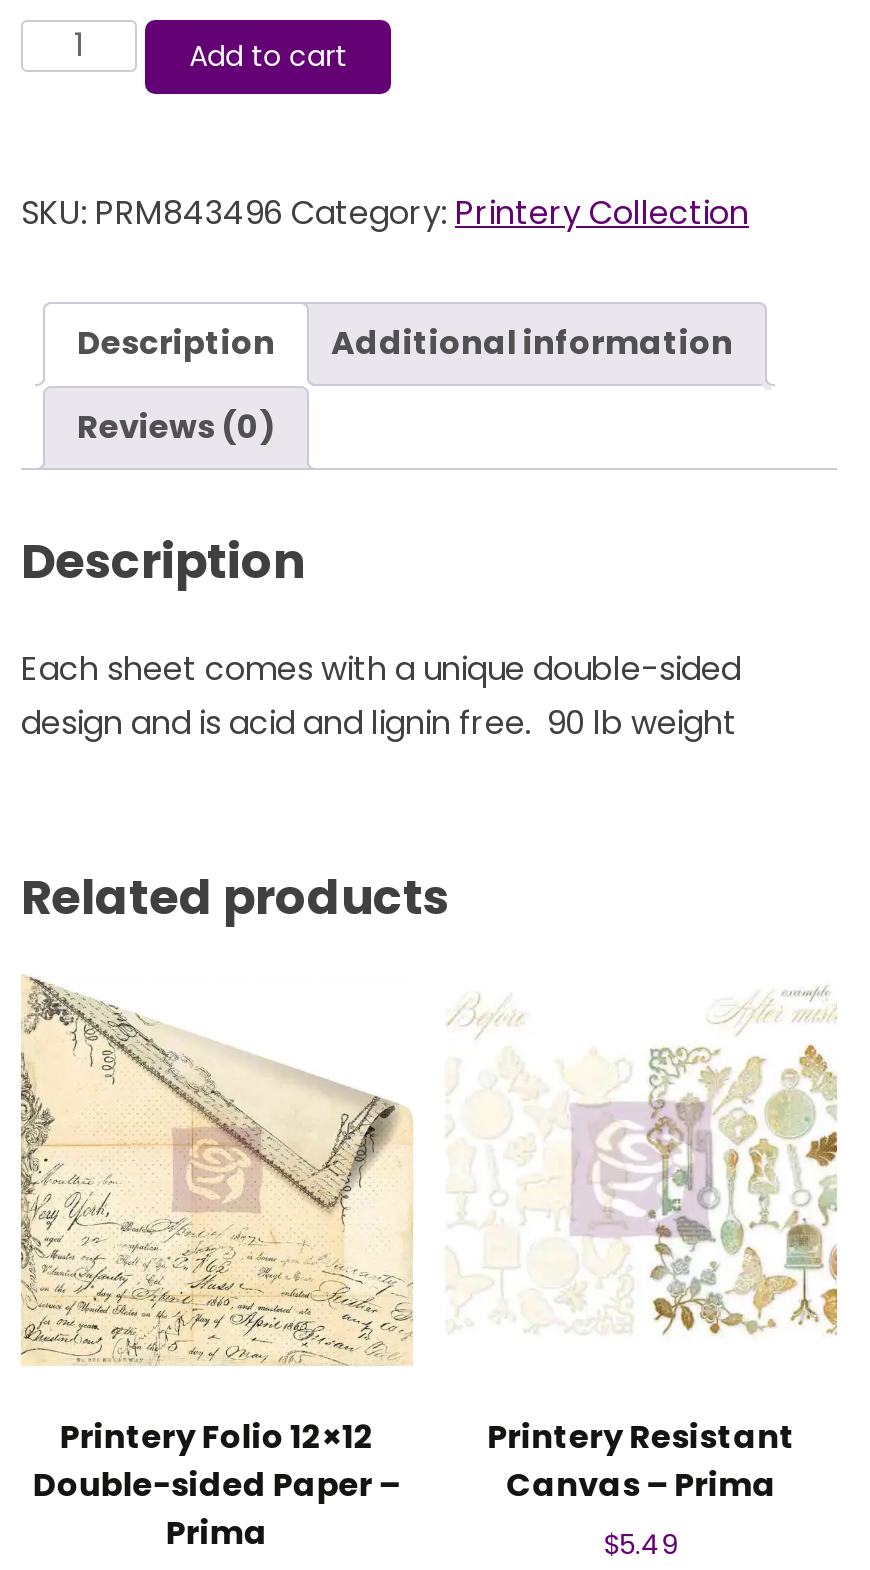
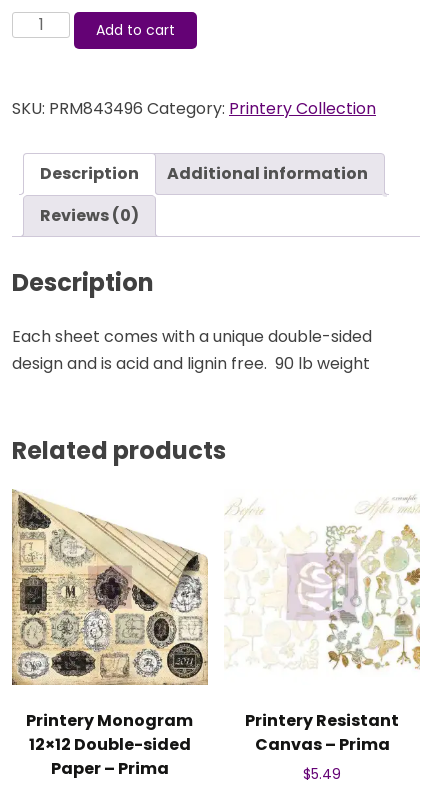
- [image]
- Printery Folio 12×12
- Double-sided Paper –
- Prima
+ [image]
+ Printery Monogram
+ 12×12 Double-sided
+ Paper – Prima
